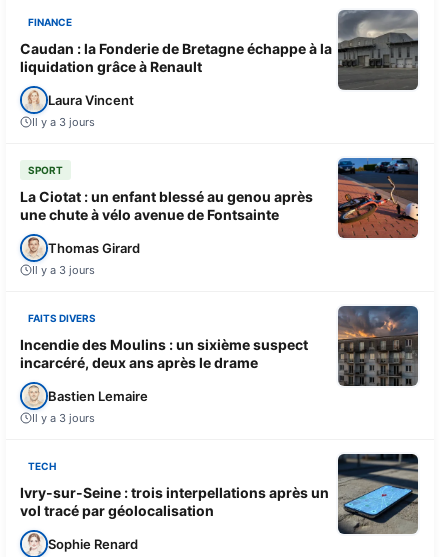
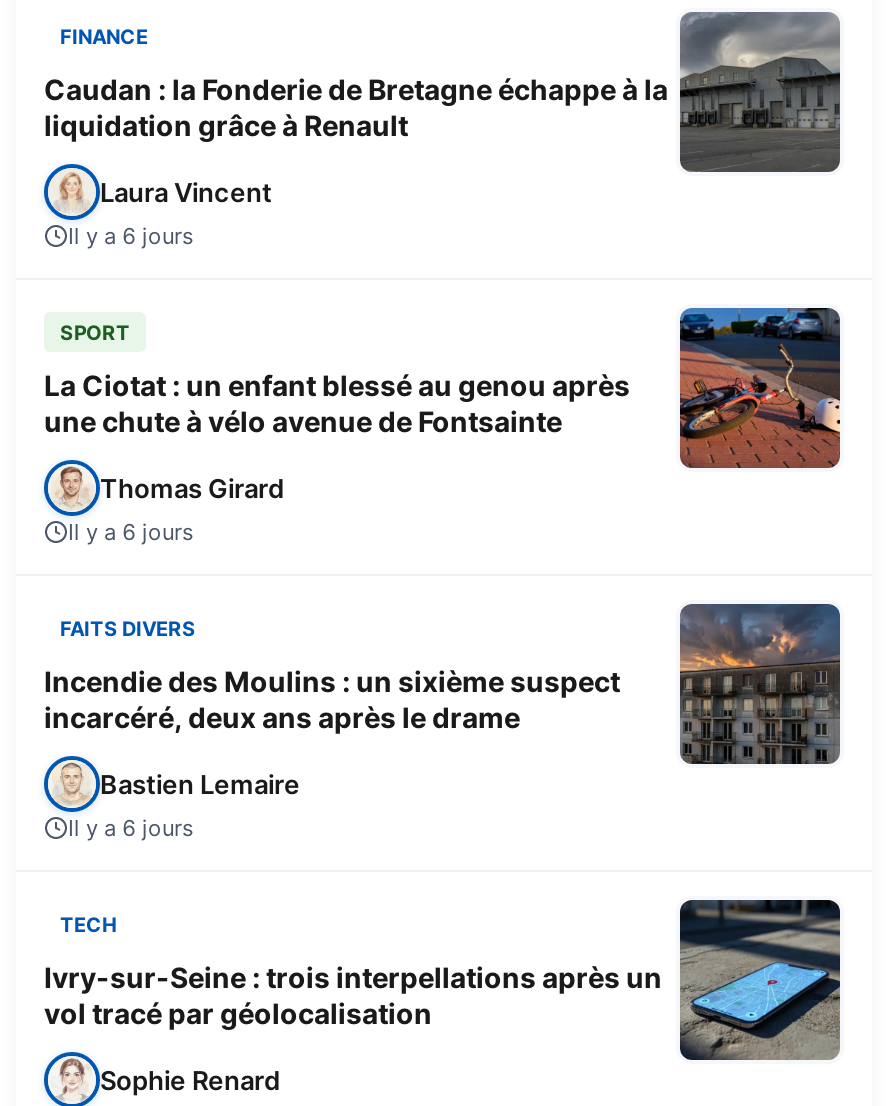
- Il y a 3 jours
+ Il y a 6 jours

- Il y a 3 jours
+ Il y a 6 jours

- Il y a 3 jours
+ Il y a 6 jours
